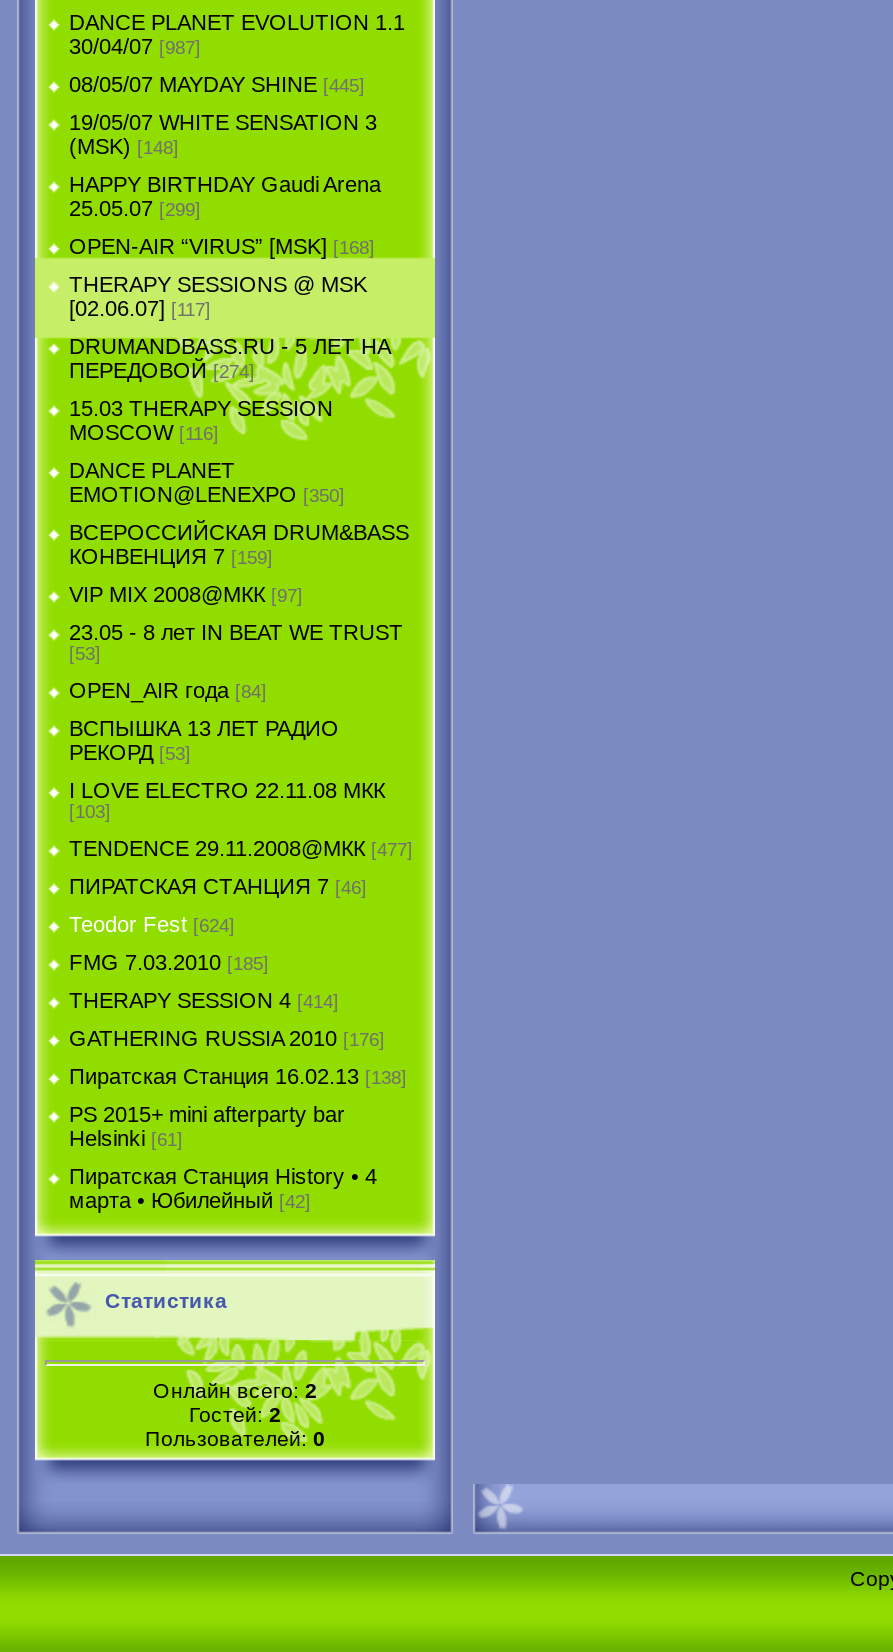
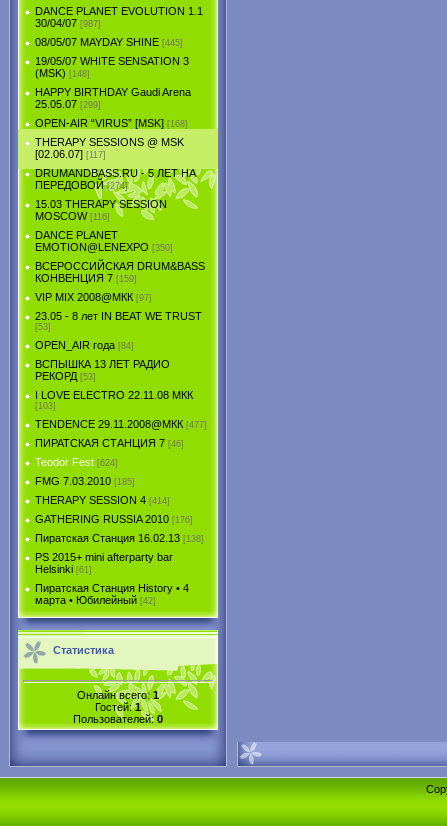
- Онлайн всего: 2
+ Онлайн всего: 1

- Гостей: 2
+ Гостей: 1
